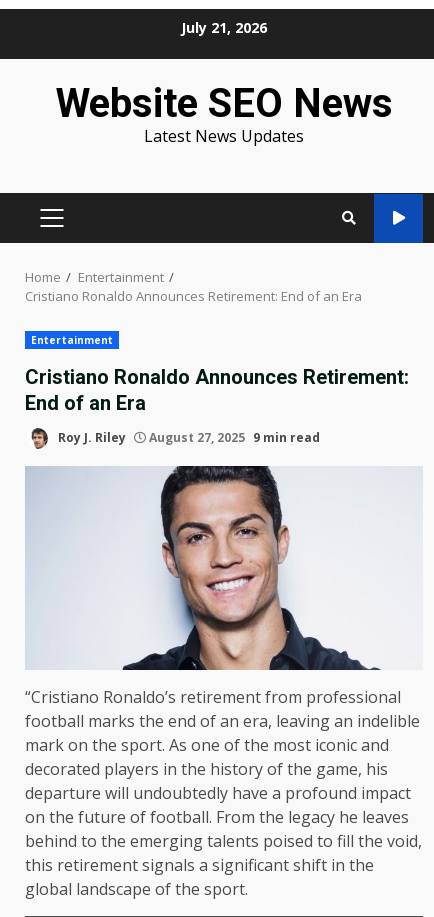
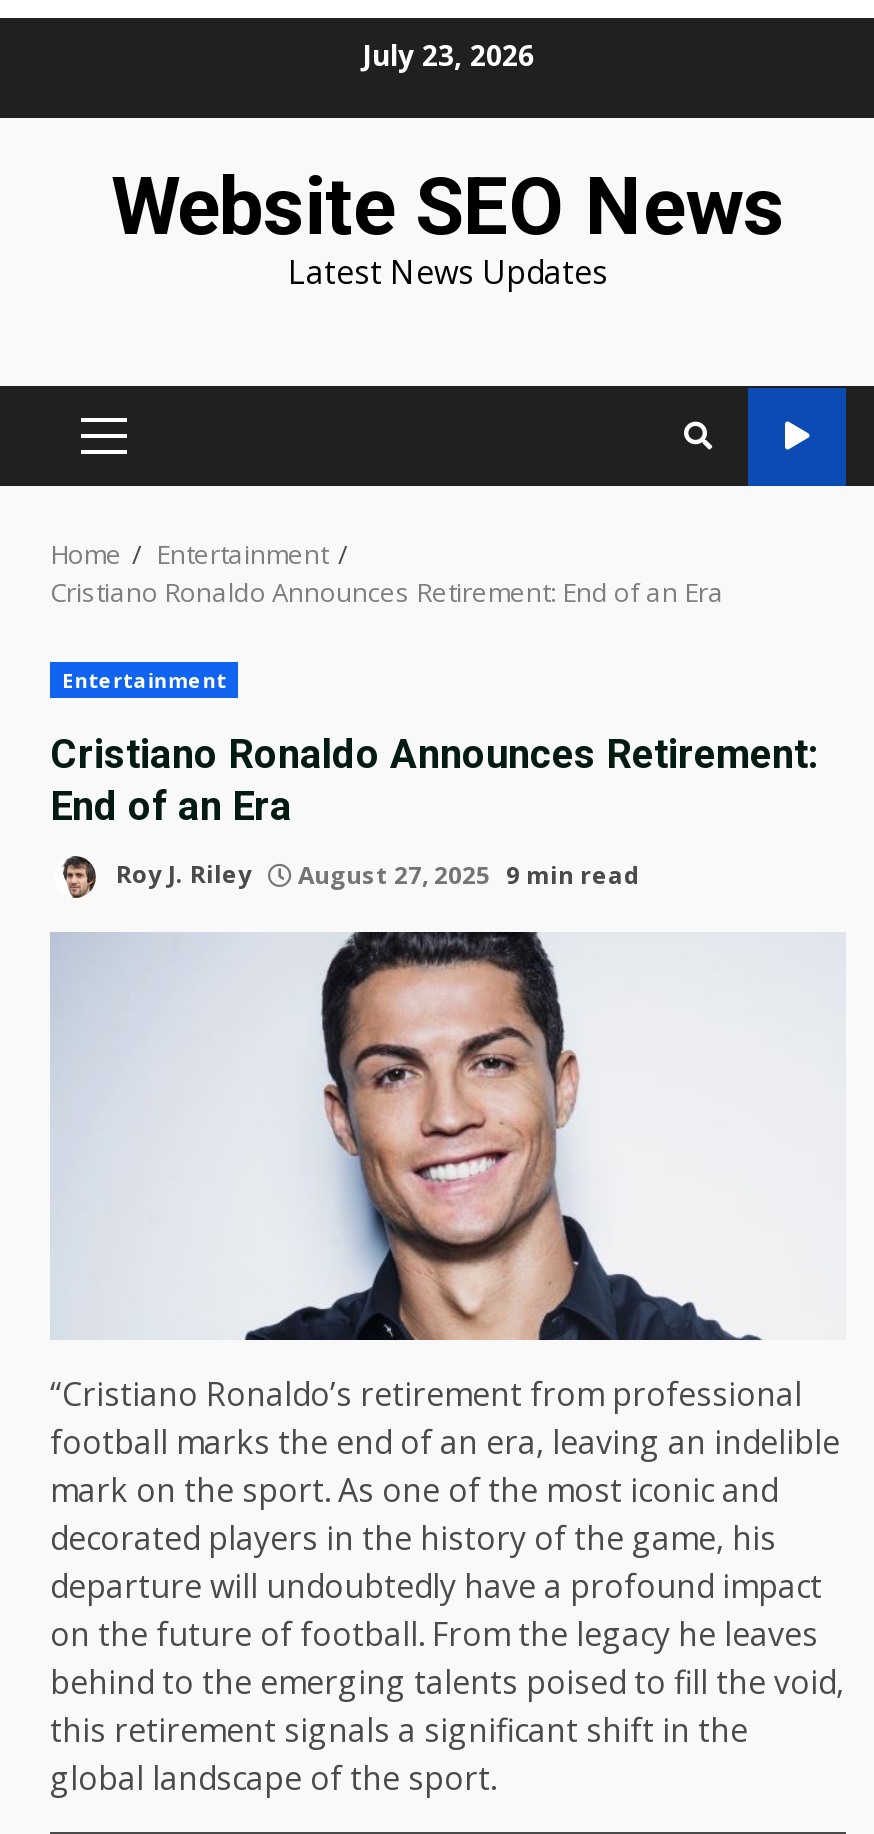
- July 21, 2026
+ July 23, 2026
